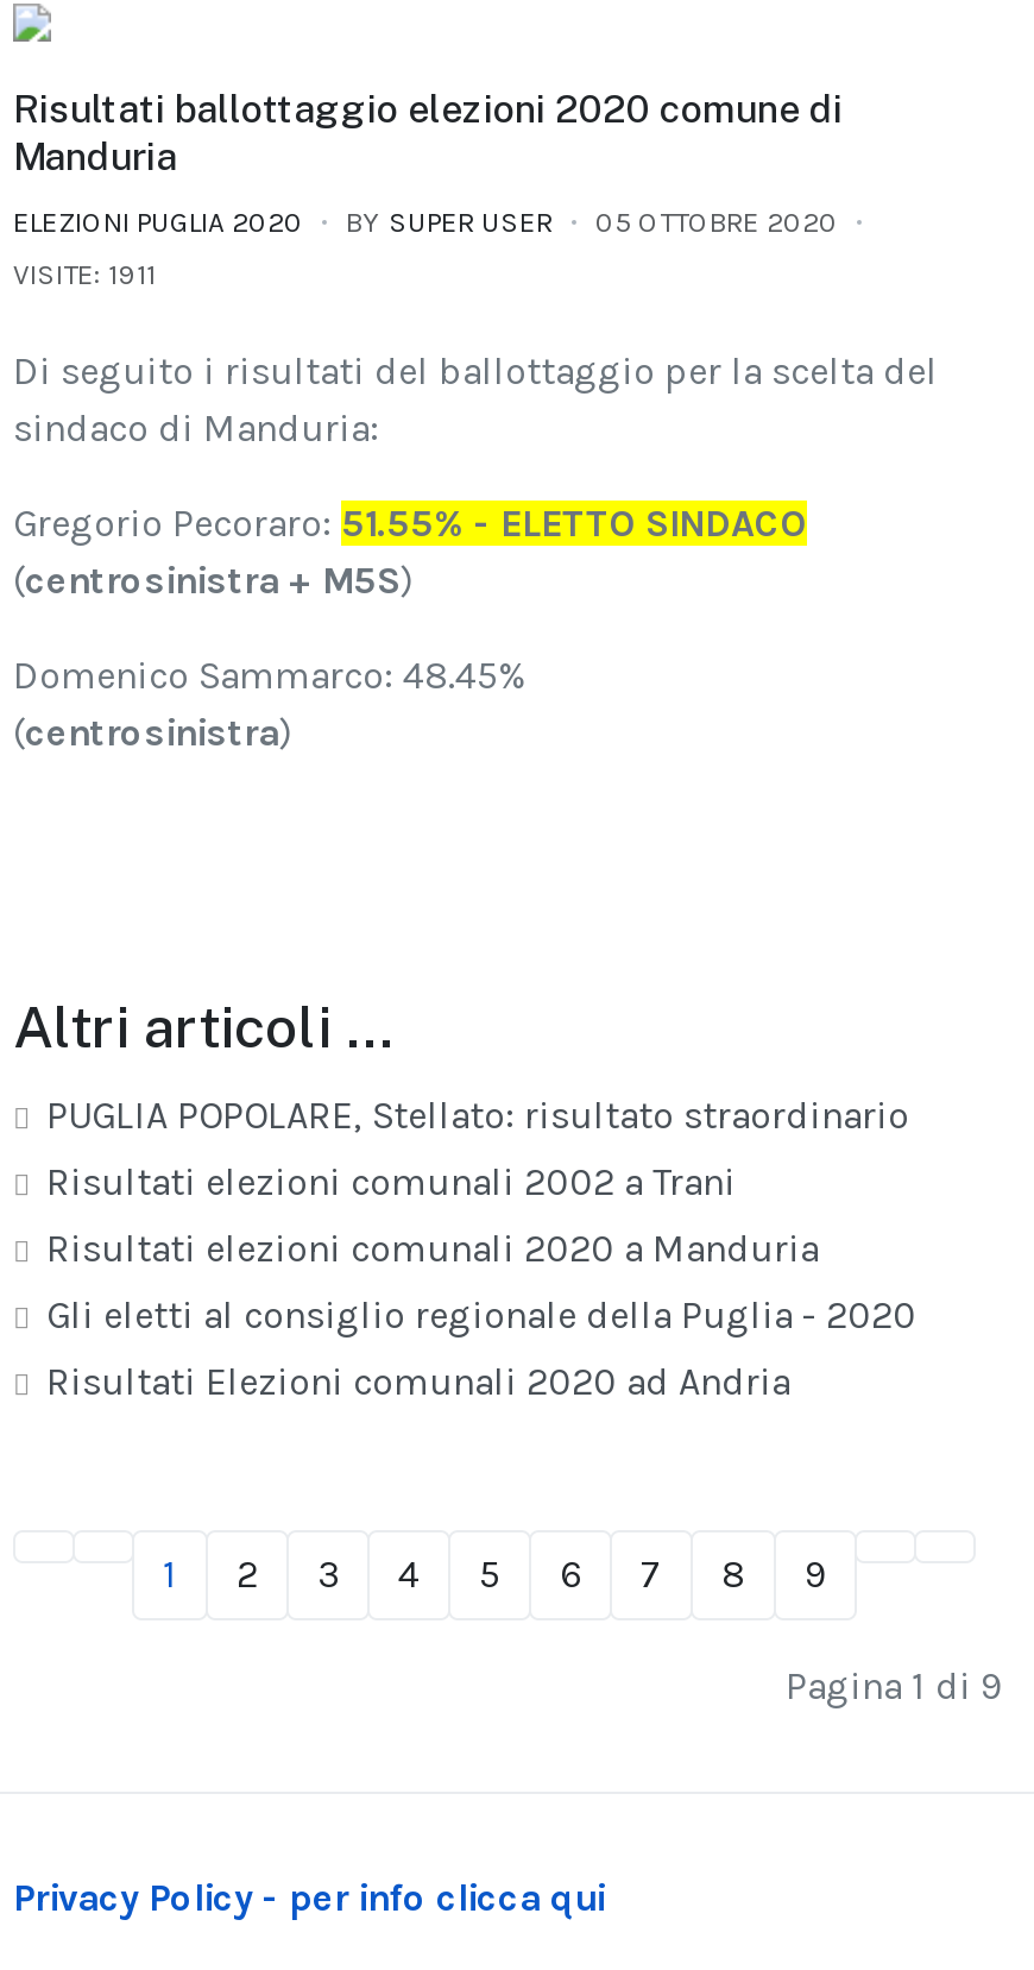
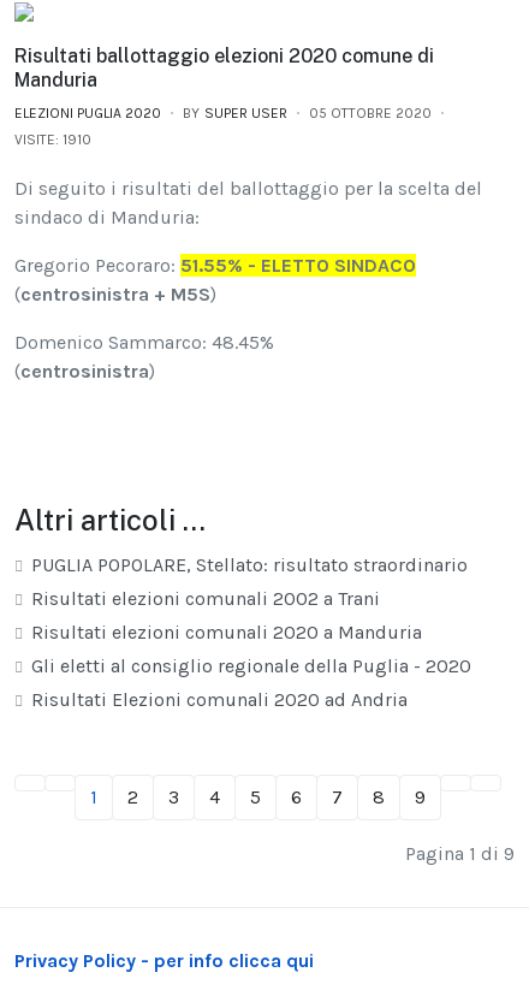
- VISITE: 1911
+ VISITE: 1910
